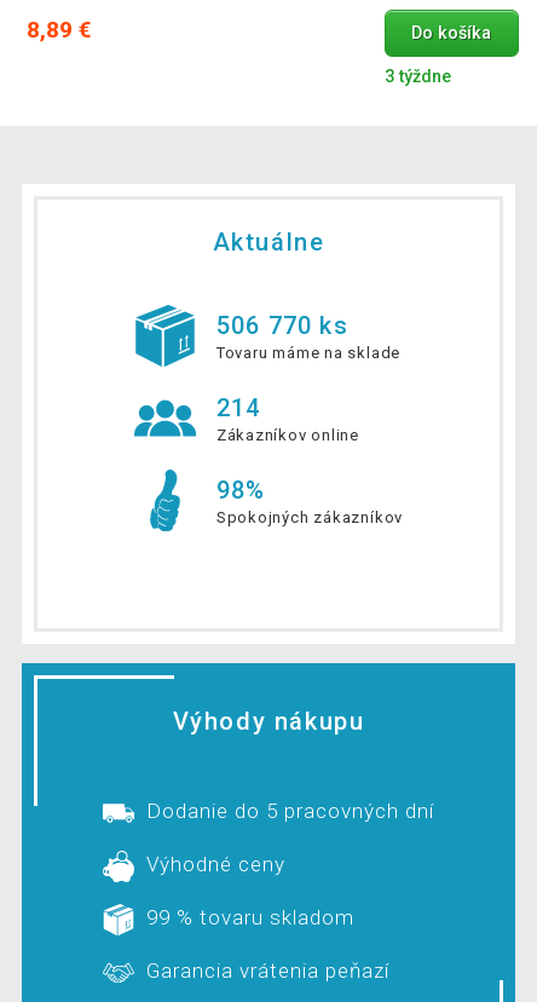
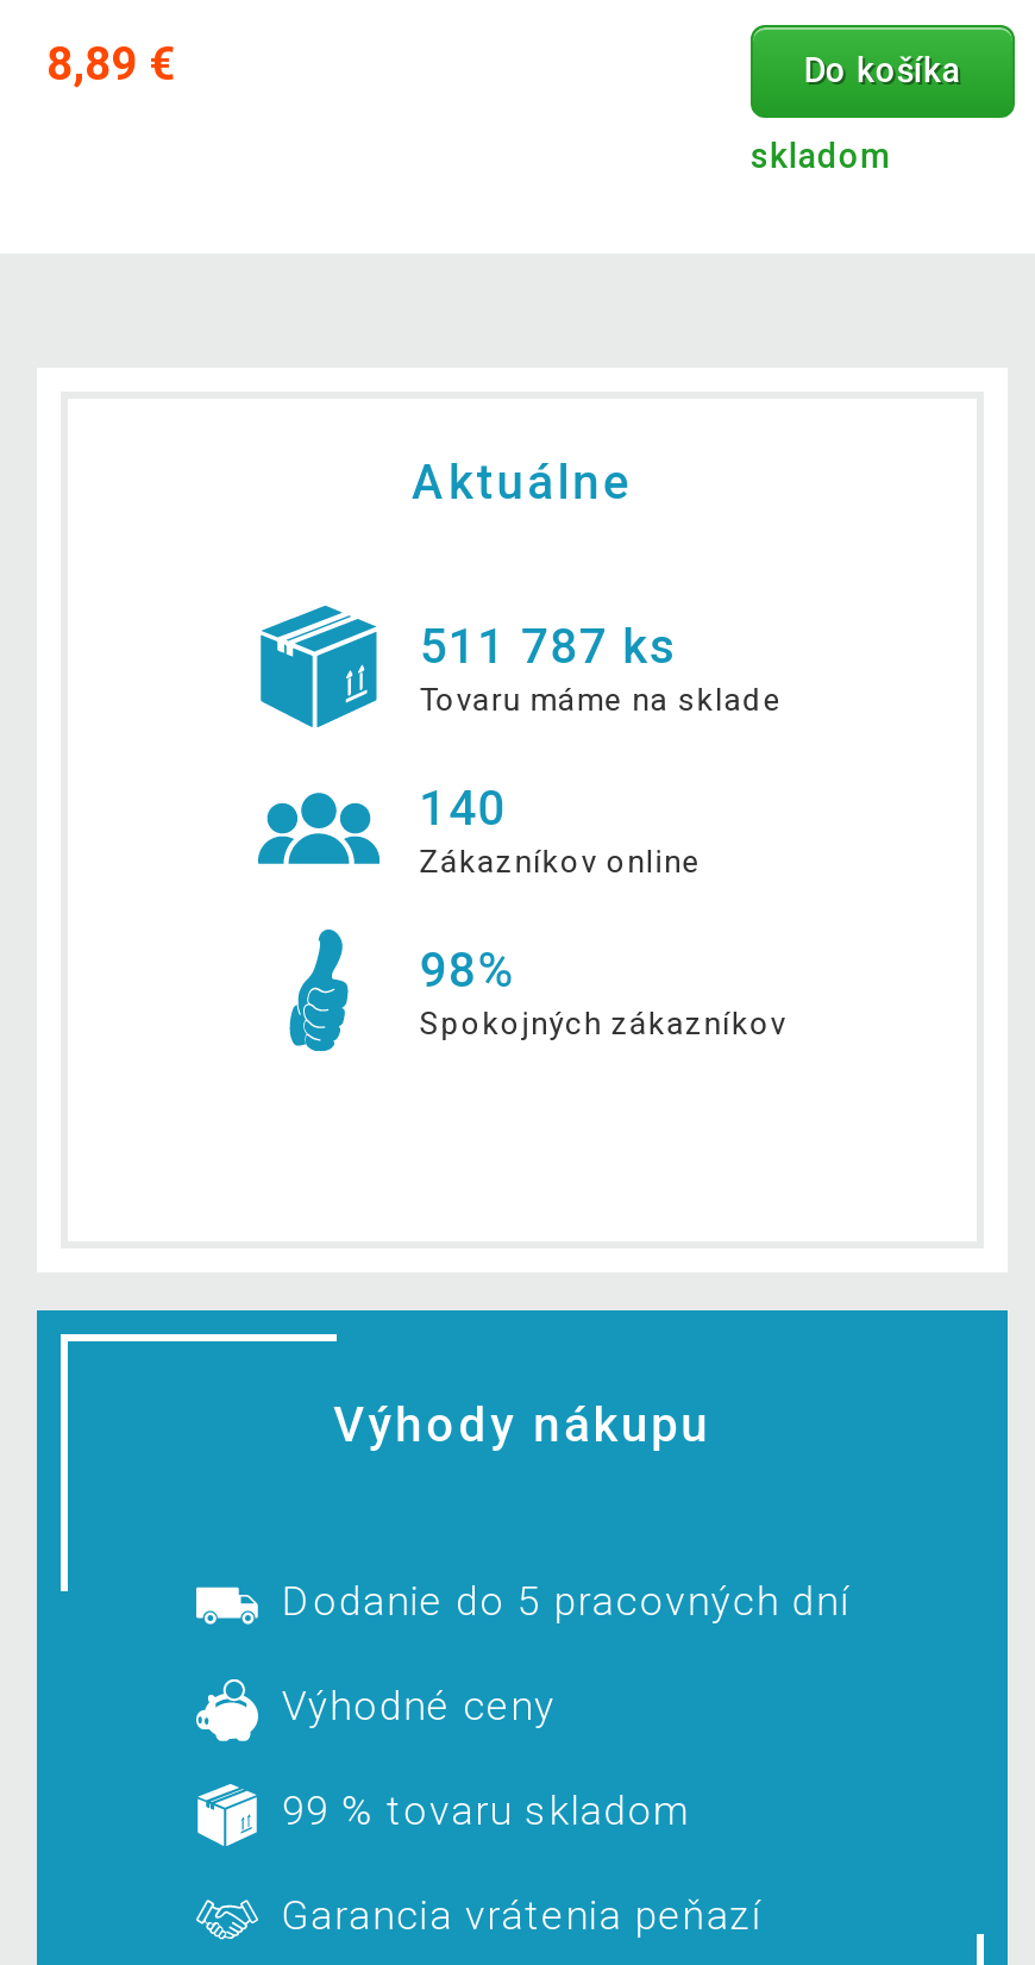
- 3 týždne
+ skladom

- 506 770 ks
+ 511 787 ks

- 214
+ 140
